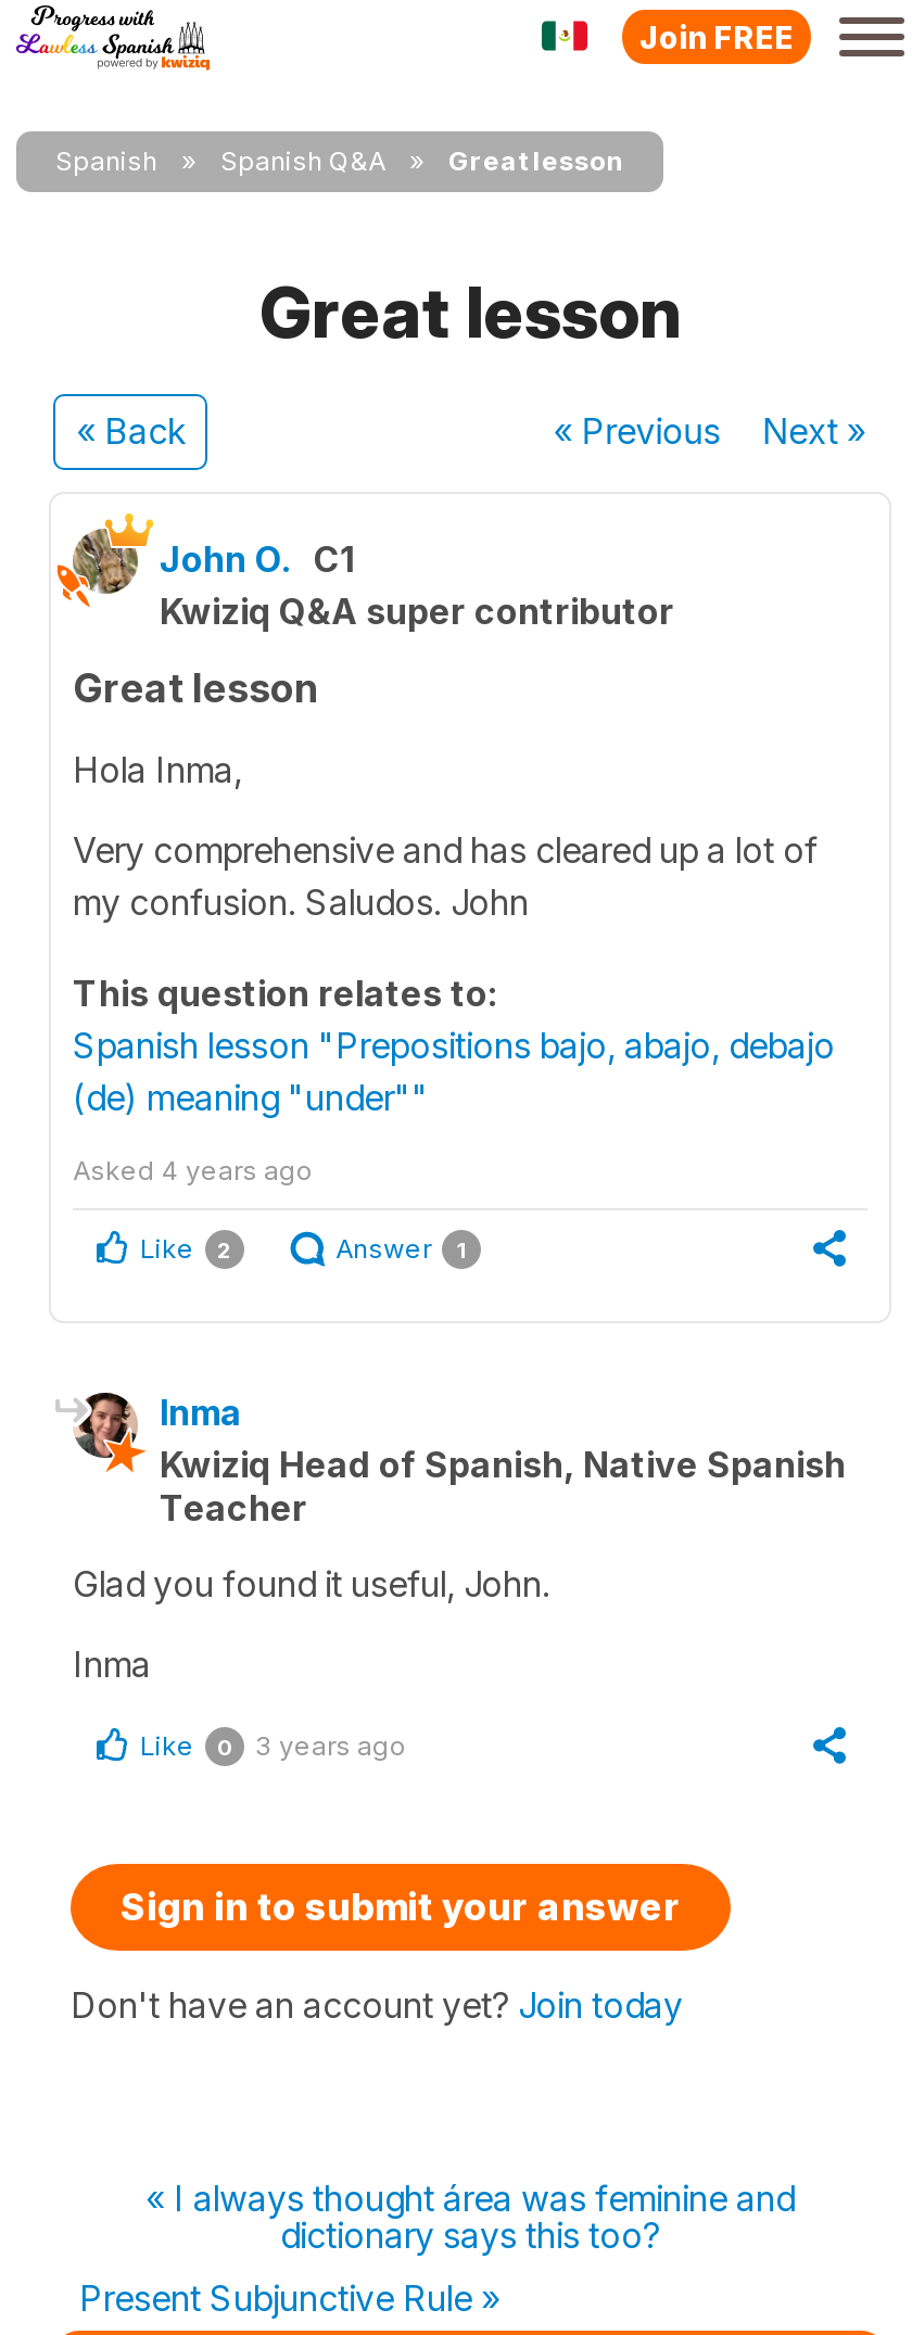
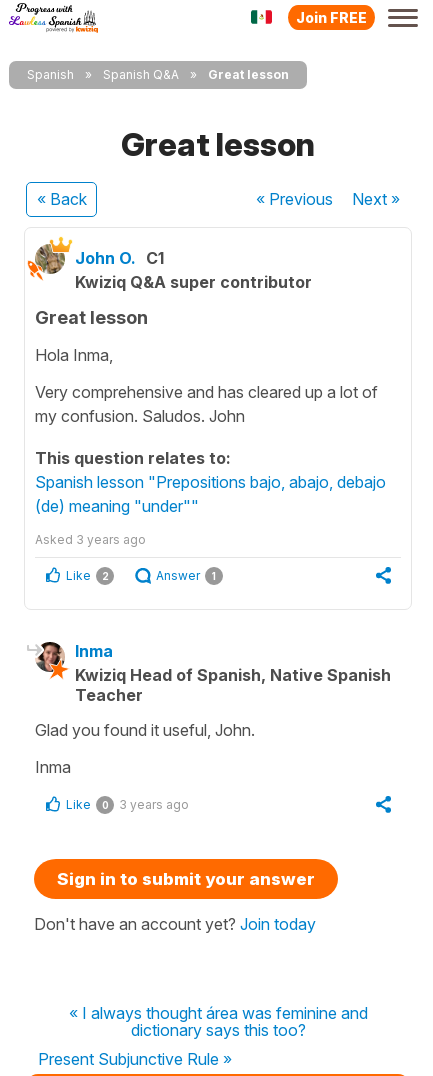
- Asked 4 years ago
+ Asked 3 years ago
